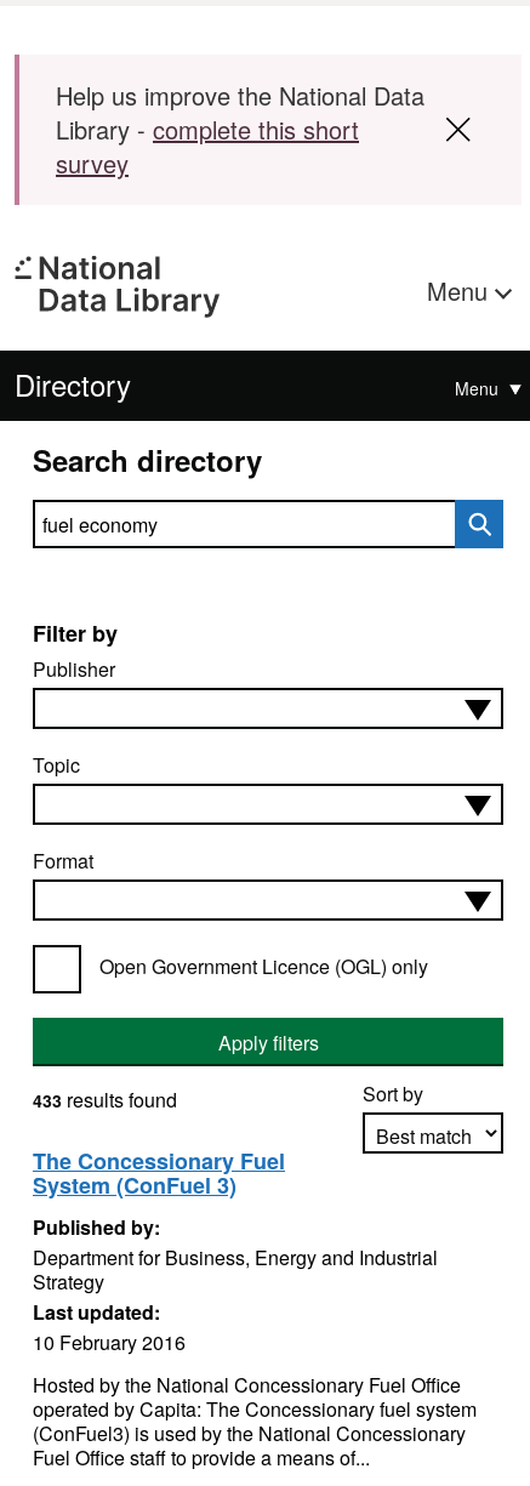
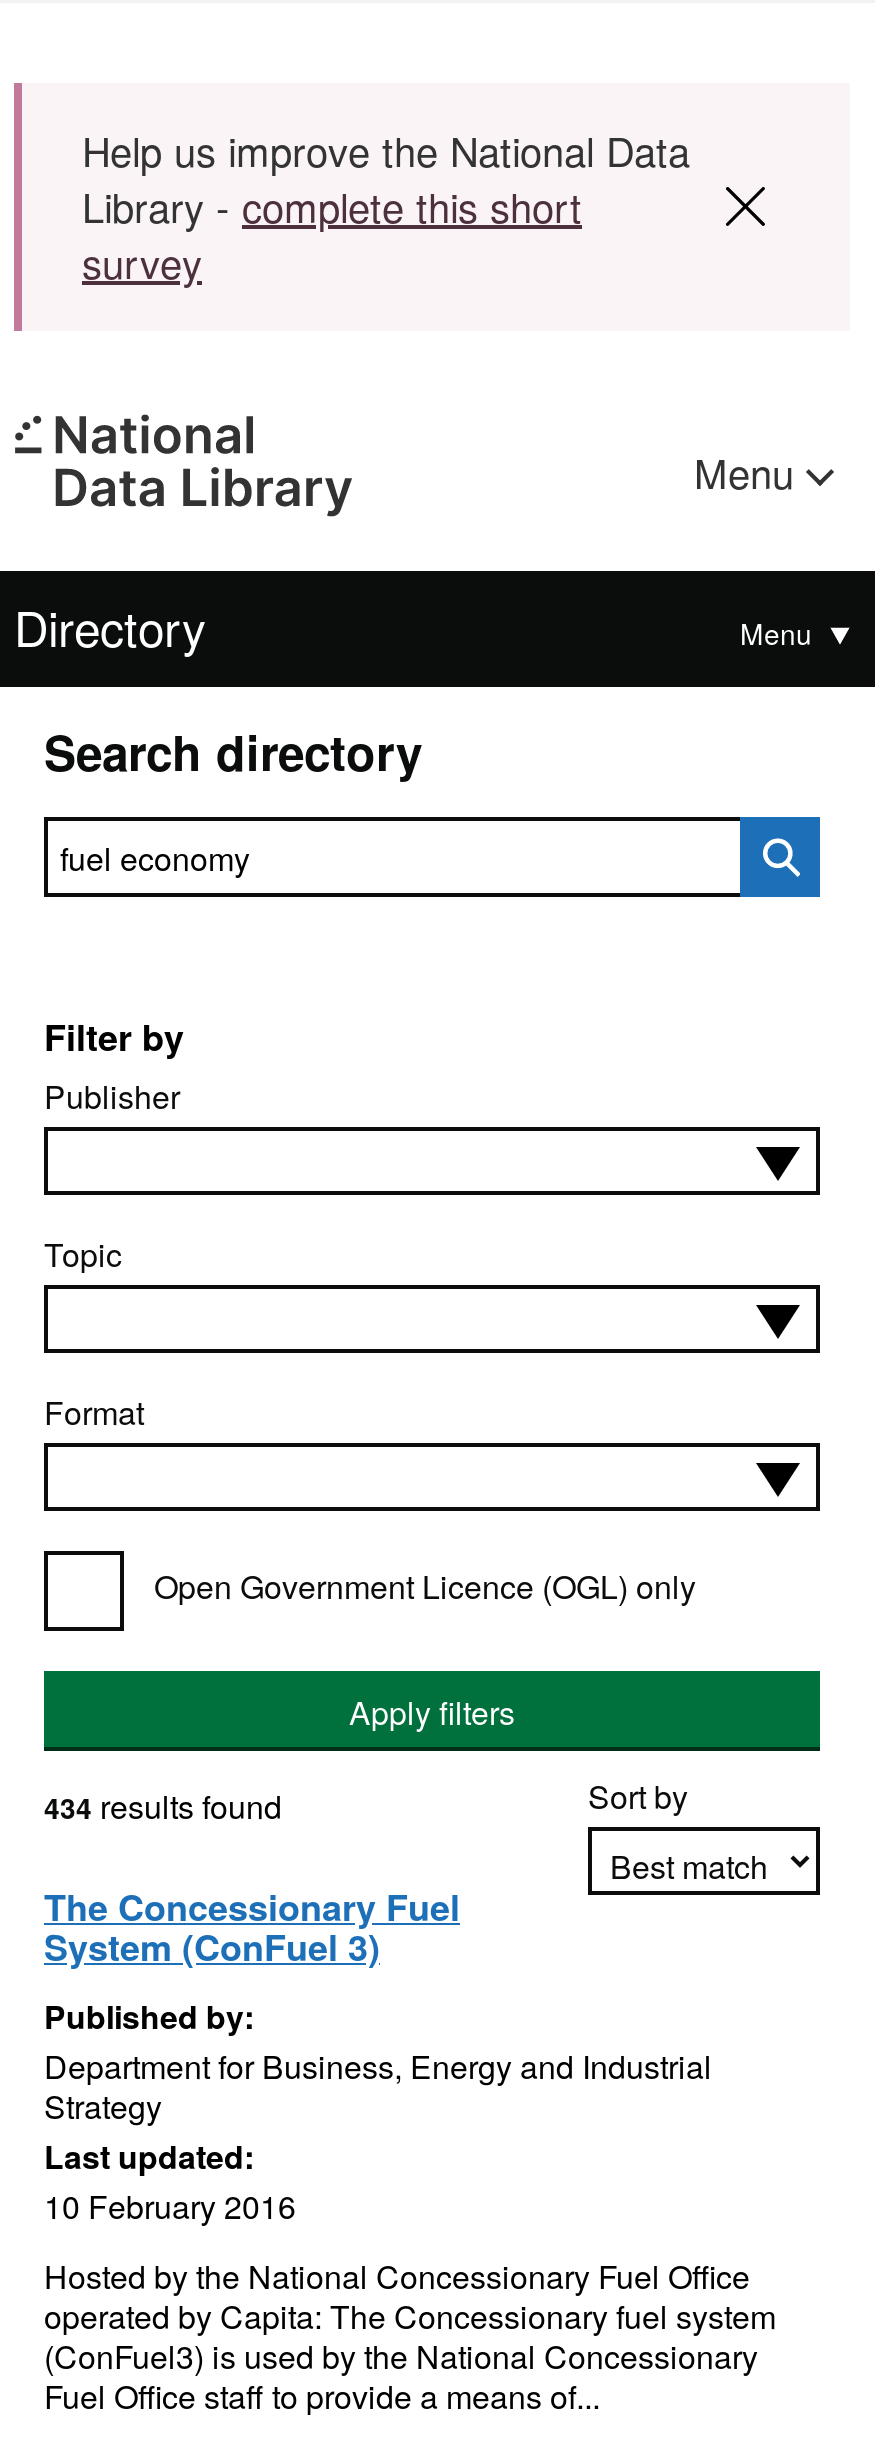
- 433 results found
+ 434 results found
